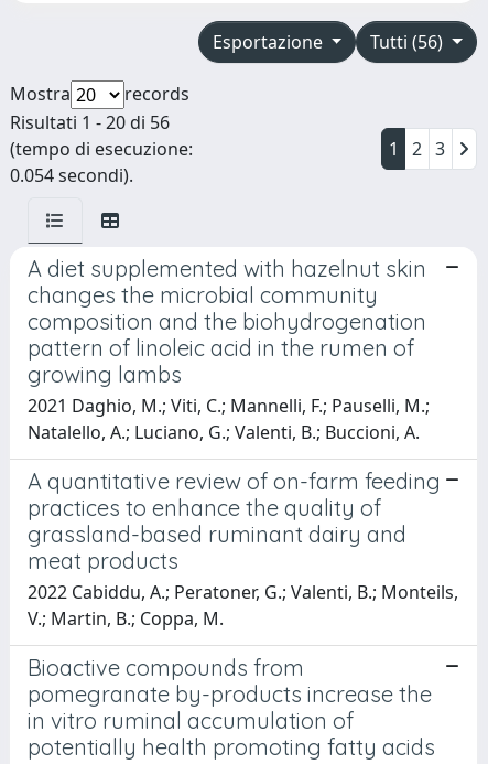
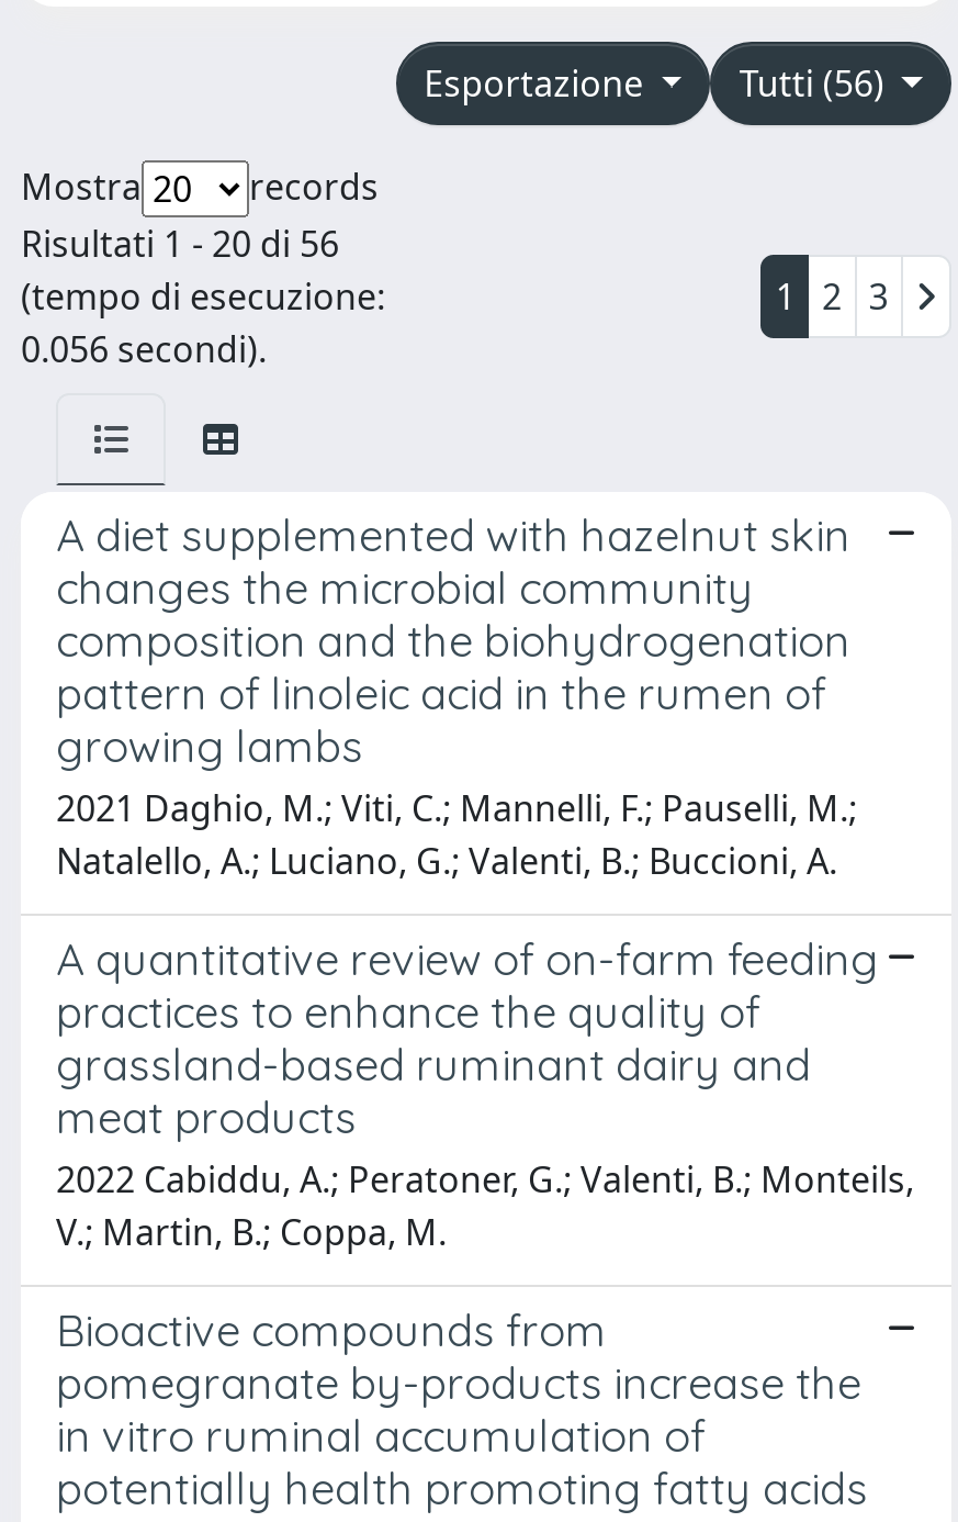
- 0.054 secondi).
+ 0.056 secondi).
